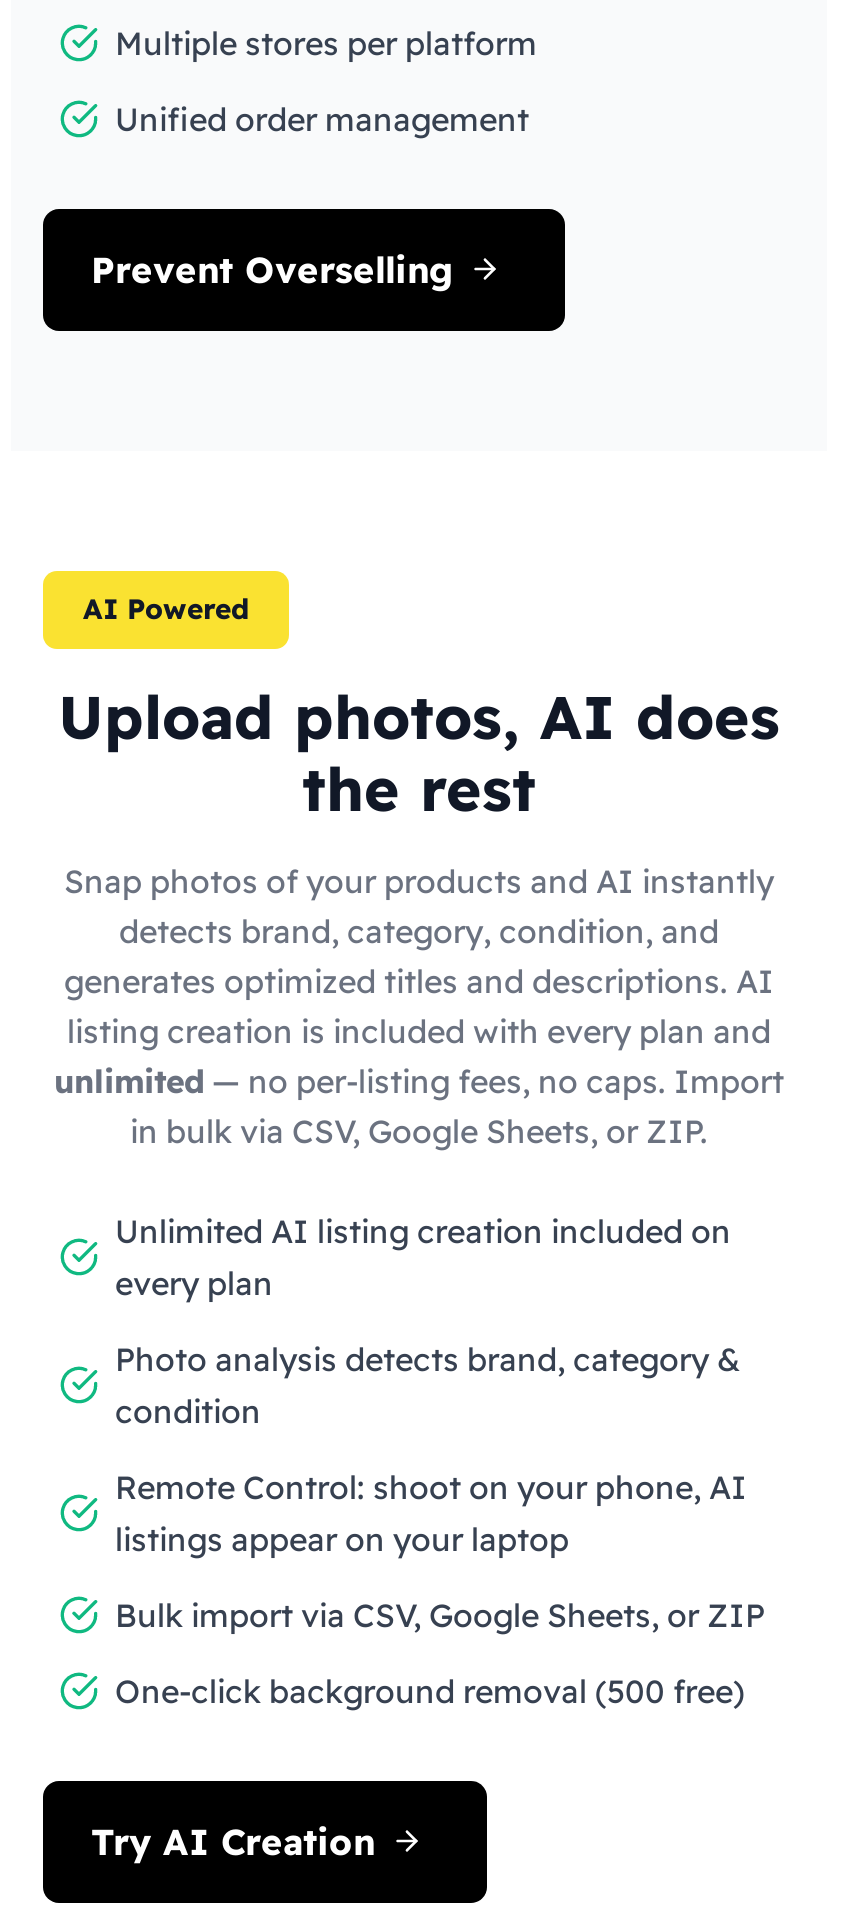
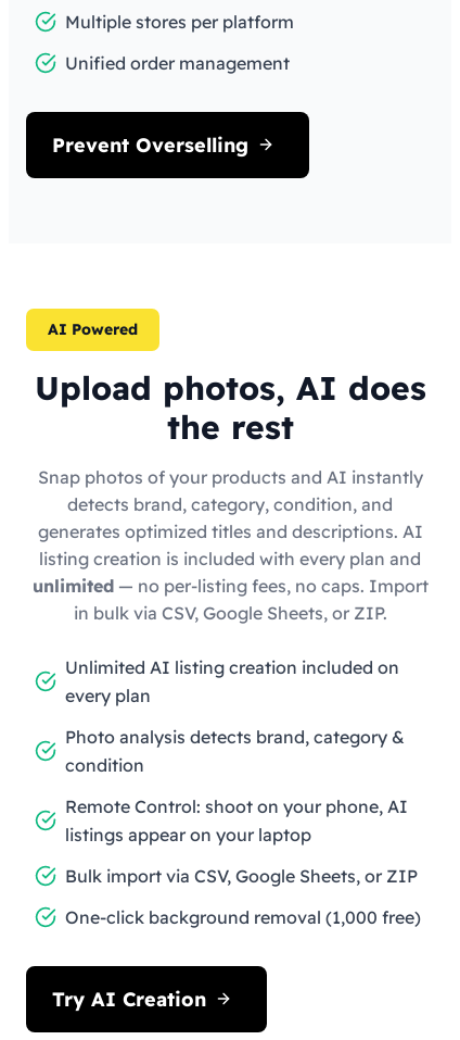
- One-click background removal (500 free)
+ One-click background removal (1,000 free)
